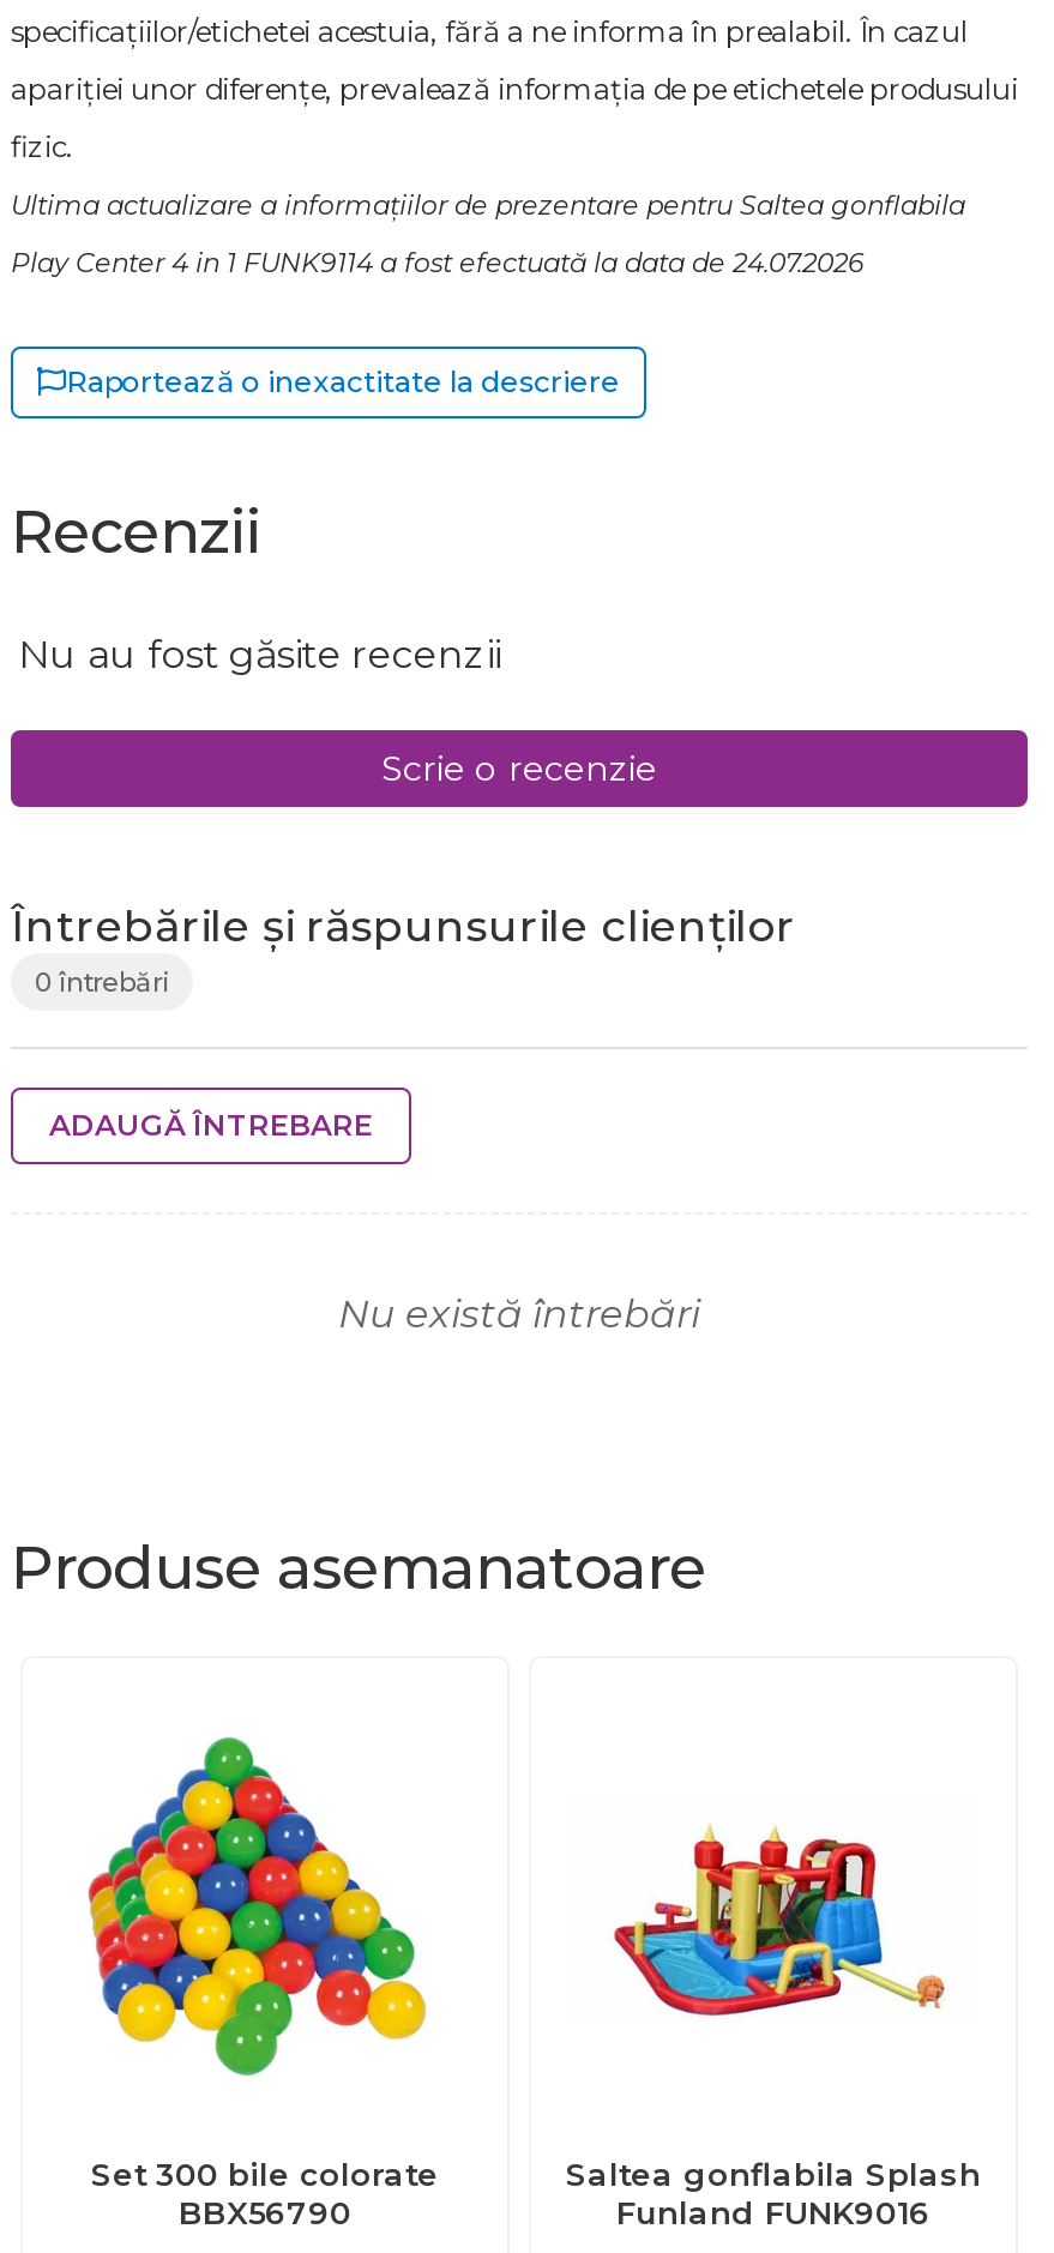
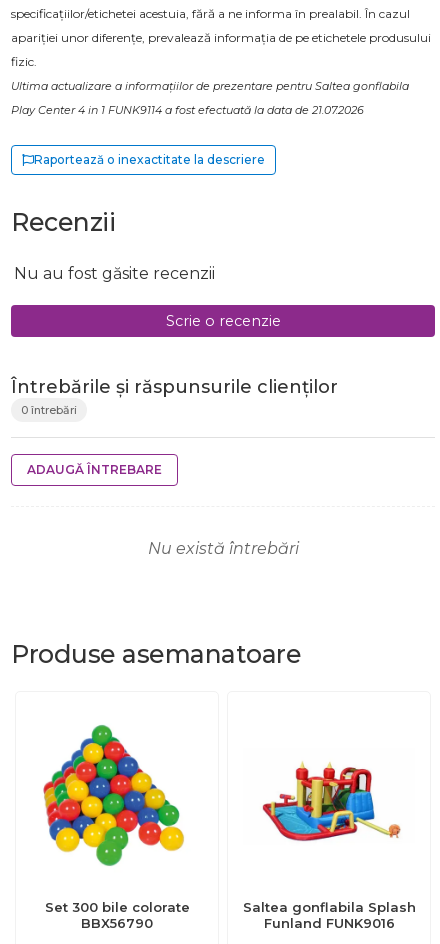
- Play Center 4 in 1 FUNK9114 a fost efectuată la data de 24.07.2026
+ Play Center 4 in 1 FUNK9114 a fost efectuată la data de 21.07.2026
